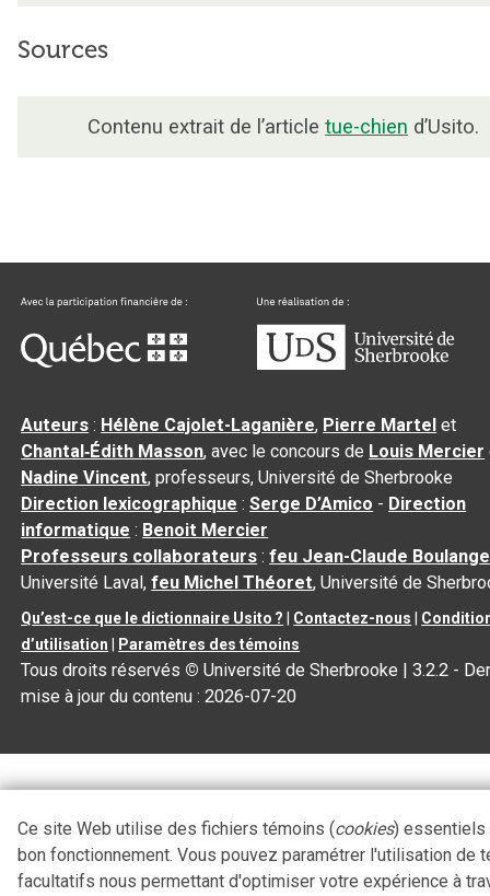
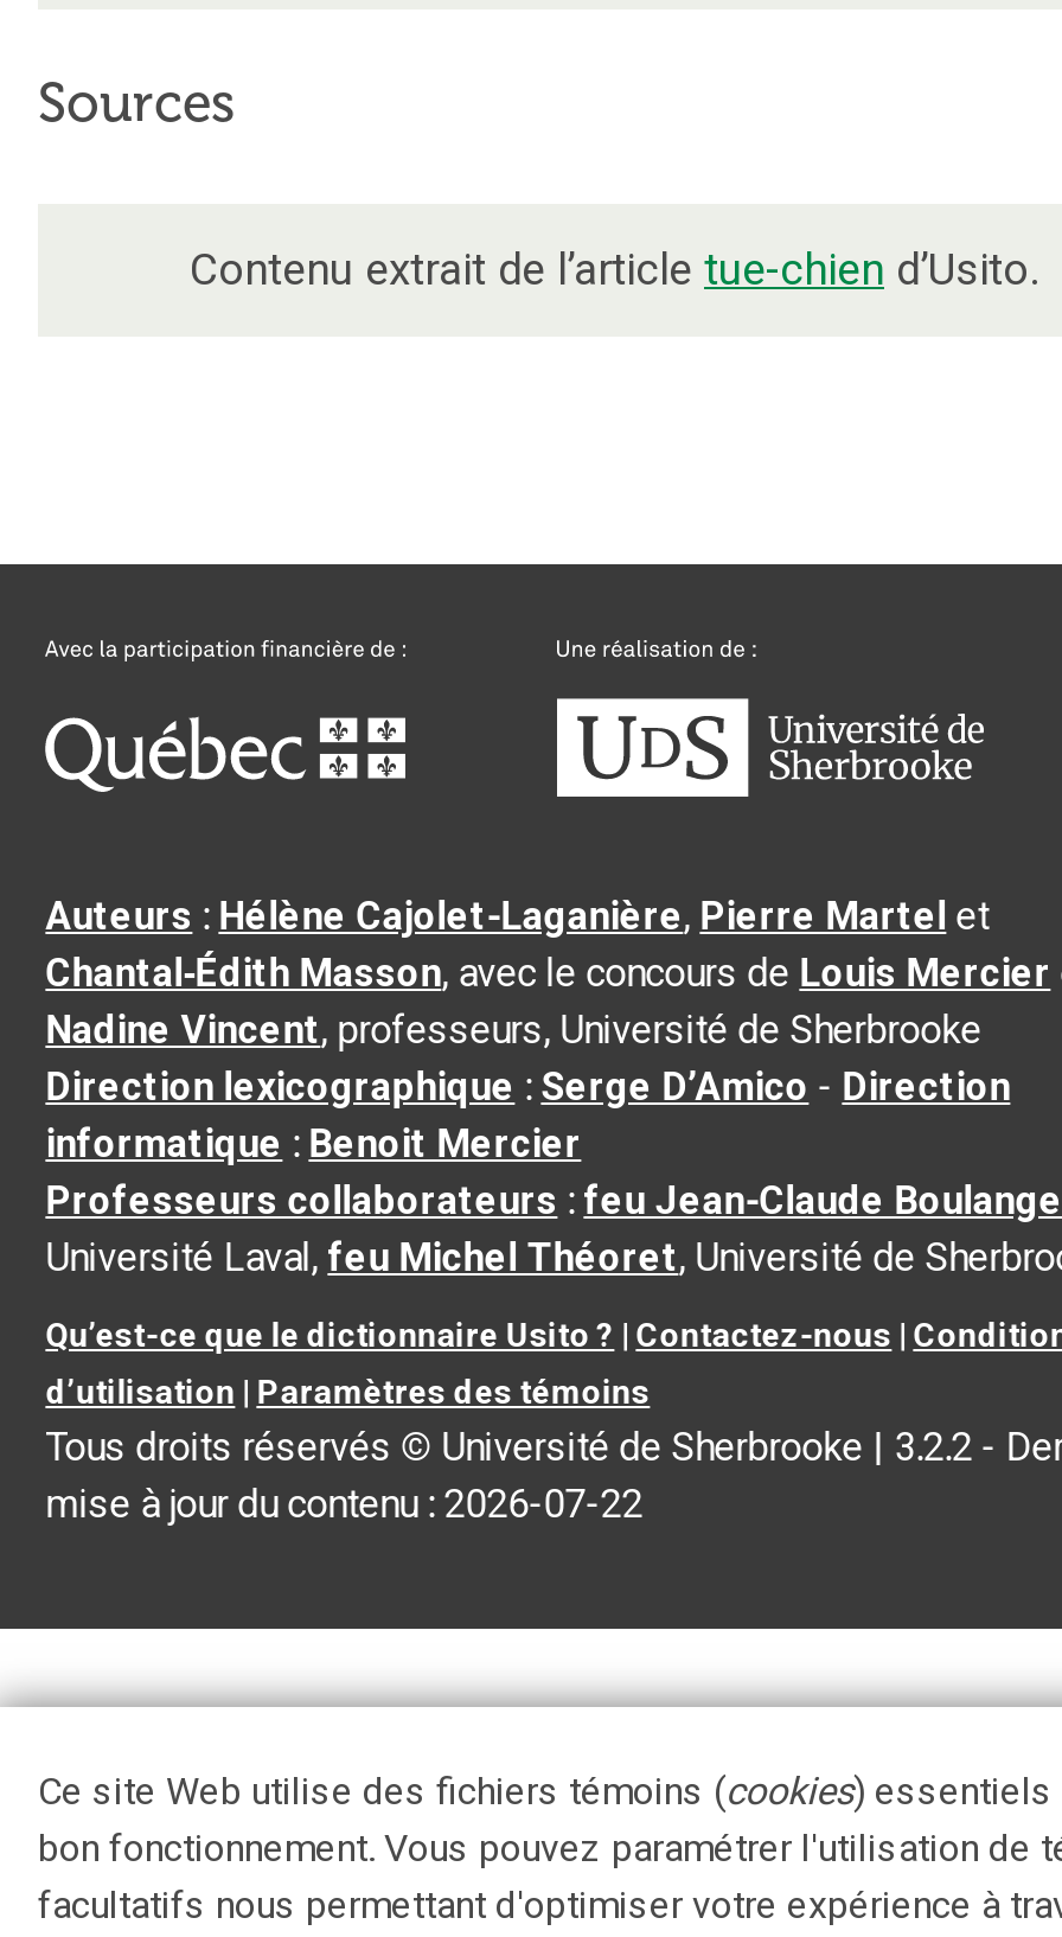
- mise à jour du contenu : 2026-07-20
+ mise à jour du contenu : 2026-07-22
